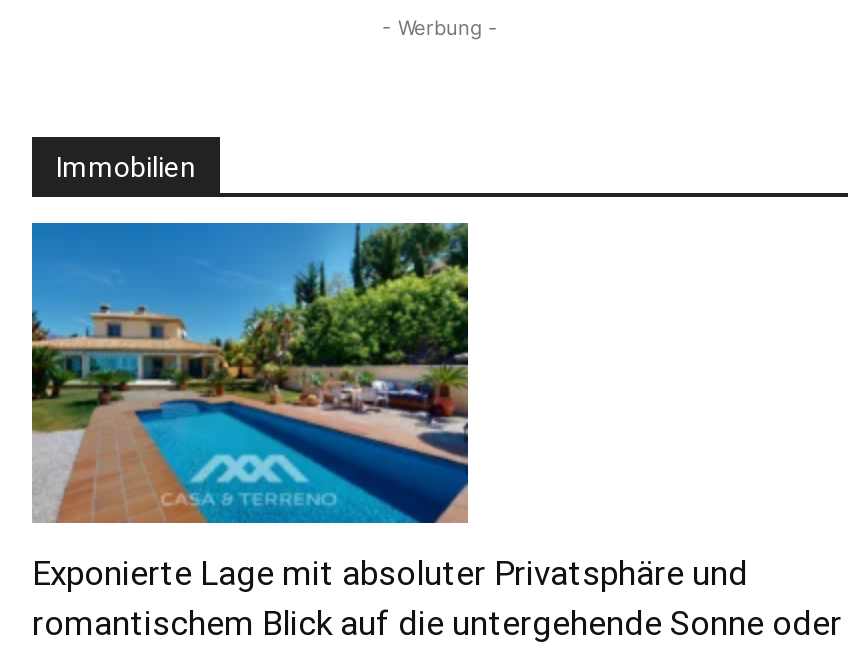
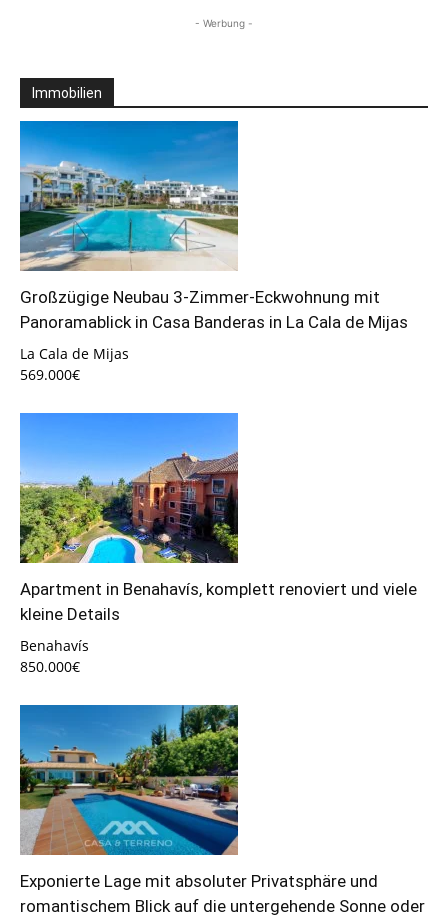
+ [image]
+ Großzügige Neubau 3-Zimmer-Eckwohnung mit
+ Panoramablick in Casa Banderas in La Cala de Mijas
+ La Cala de Mijas
+ 569.000€

+ [image]
+ Apartment in Benahavís, komplett renoviert und viele
+ kleine Details
+ Benahavís
+ 850.000€
